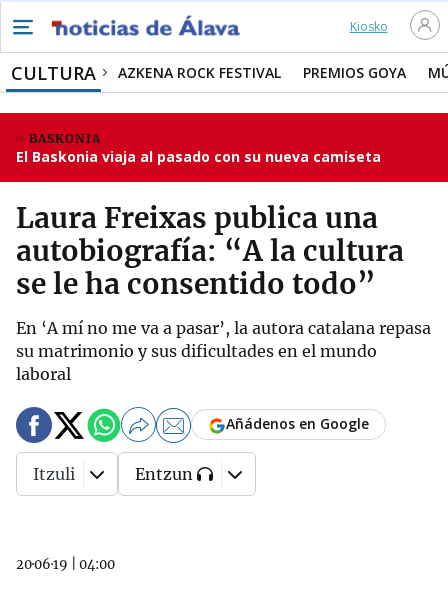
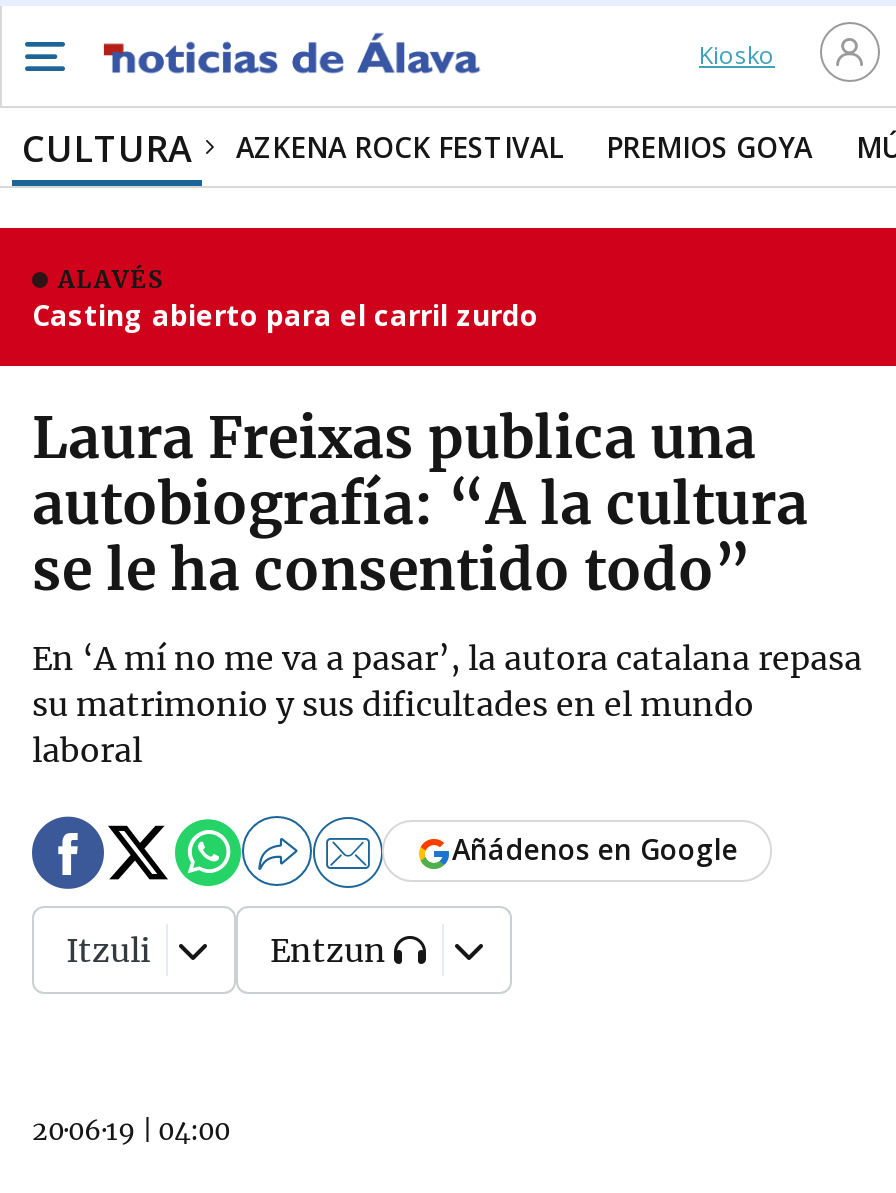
- BASKONIA
- El Baskonia viaja al pasado con su nueva camiseta
+ ALAVÉS
+ Casting abierto para el carril zurdo
